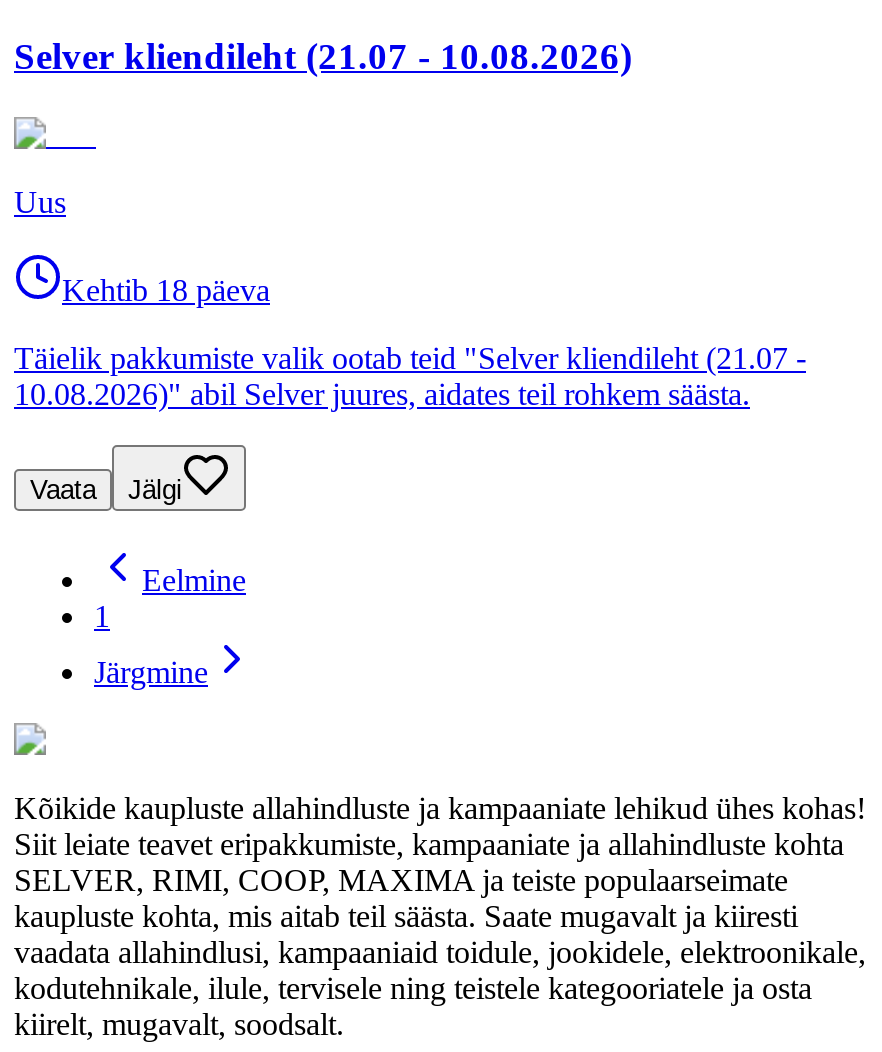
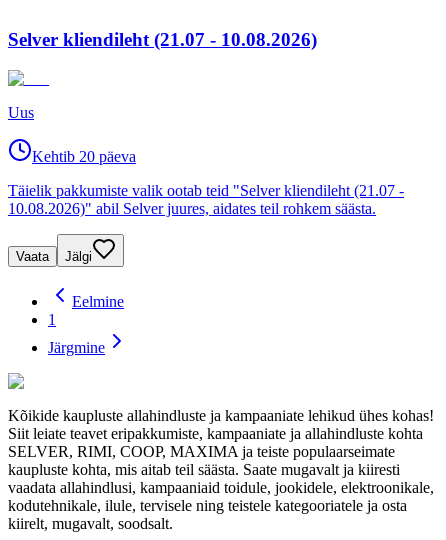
- Kehtib 18 päeva
+ Kehtib 20 päeva
